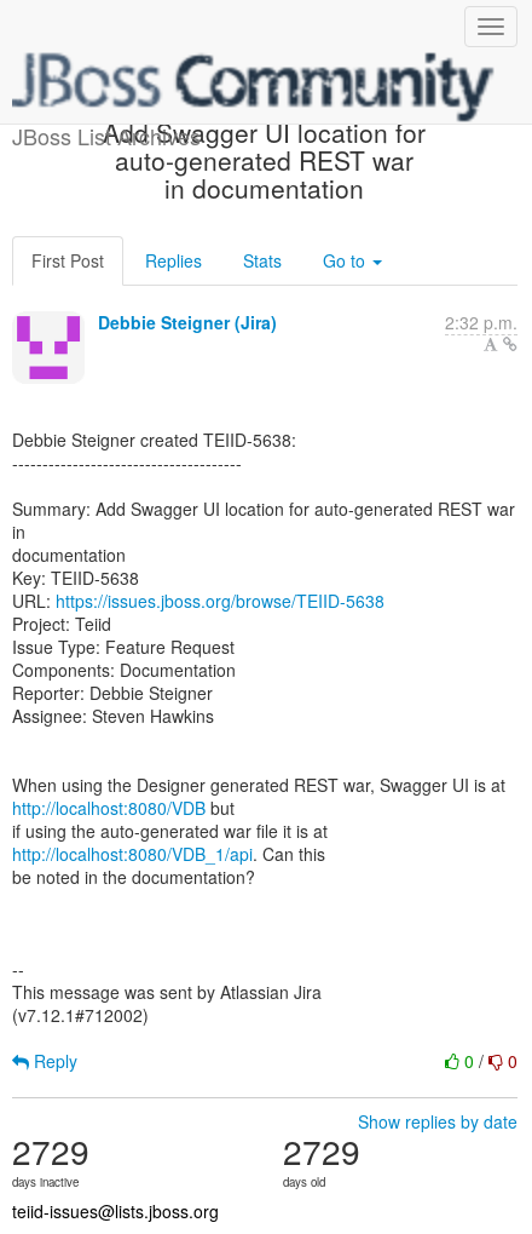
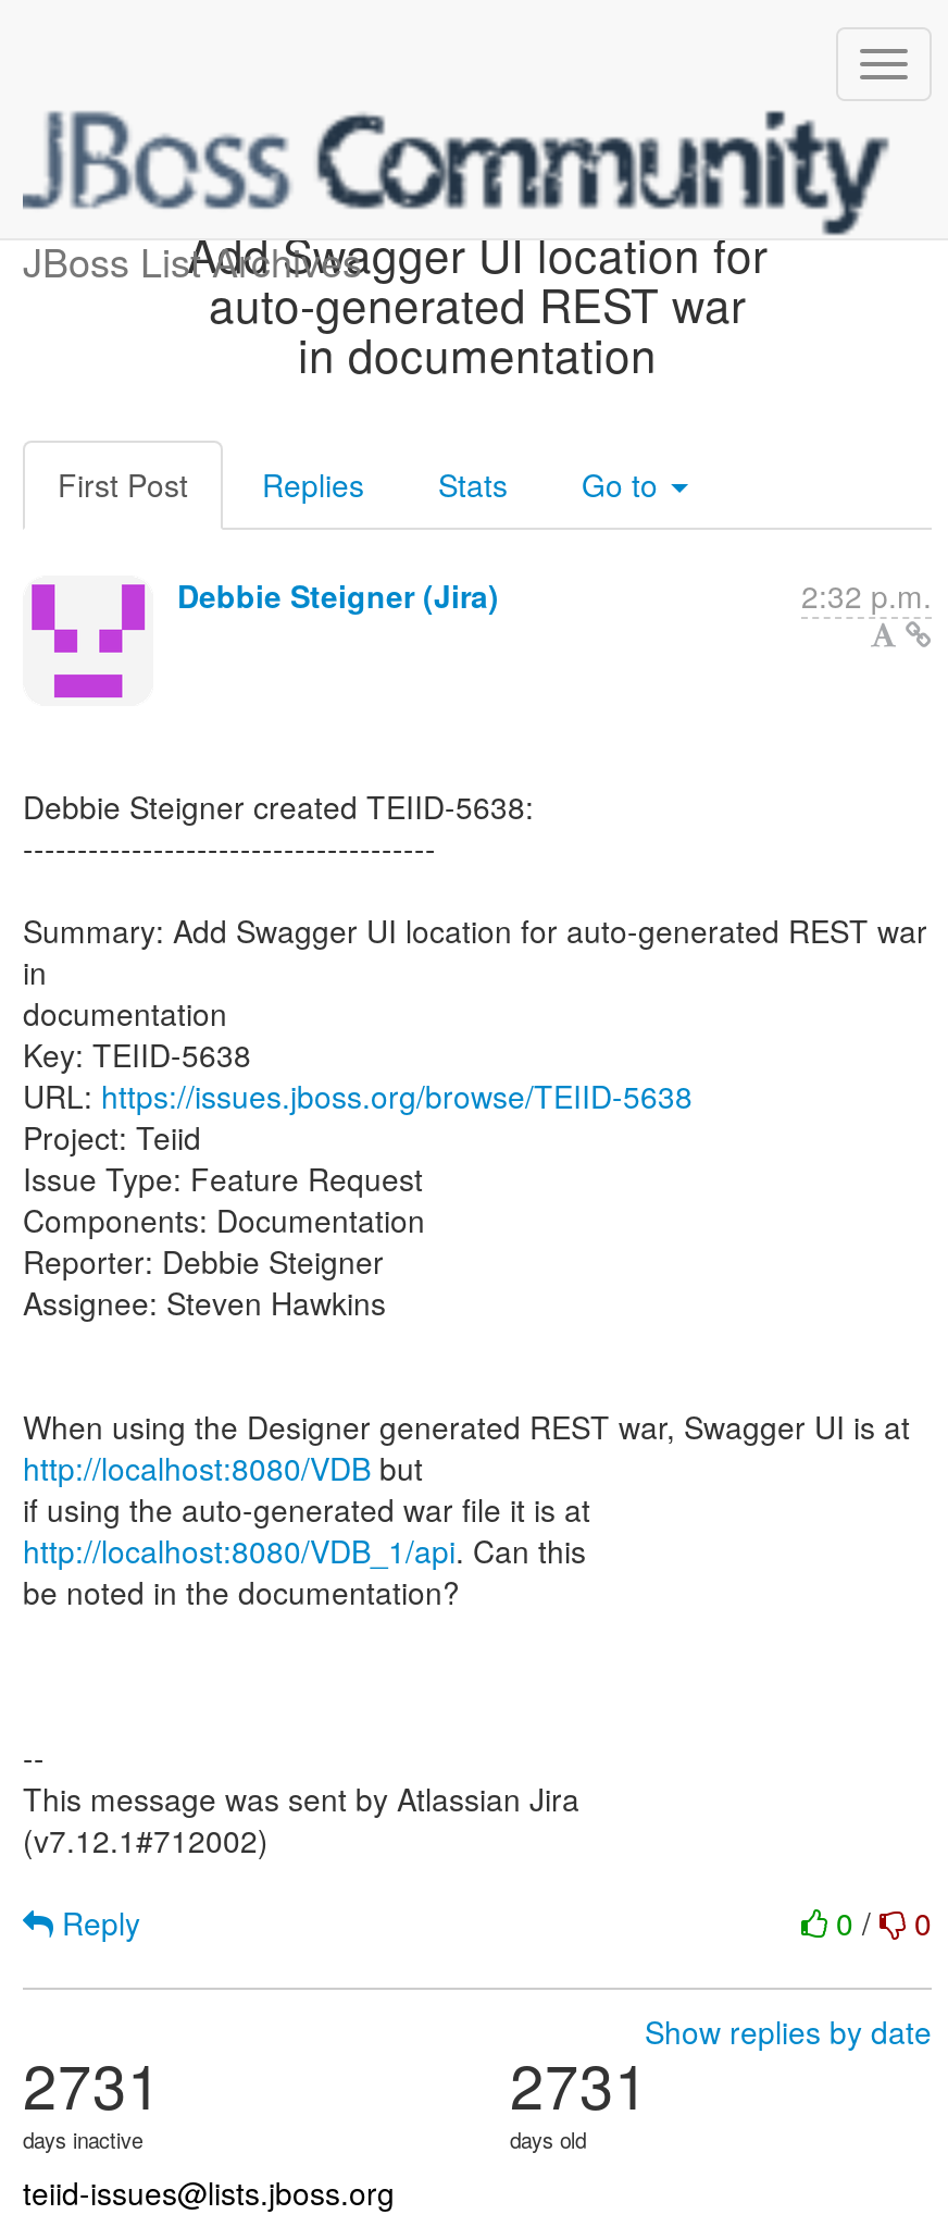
- 2729
+ 2731

- 2729
+ 2731
